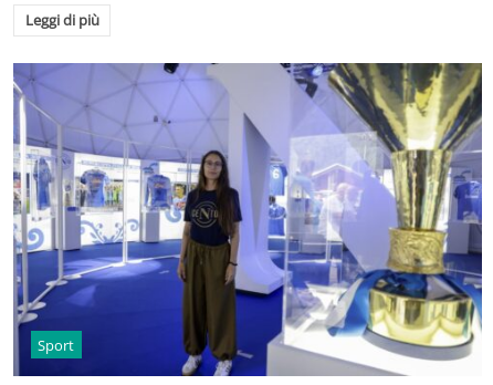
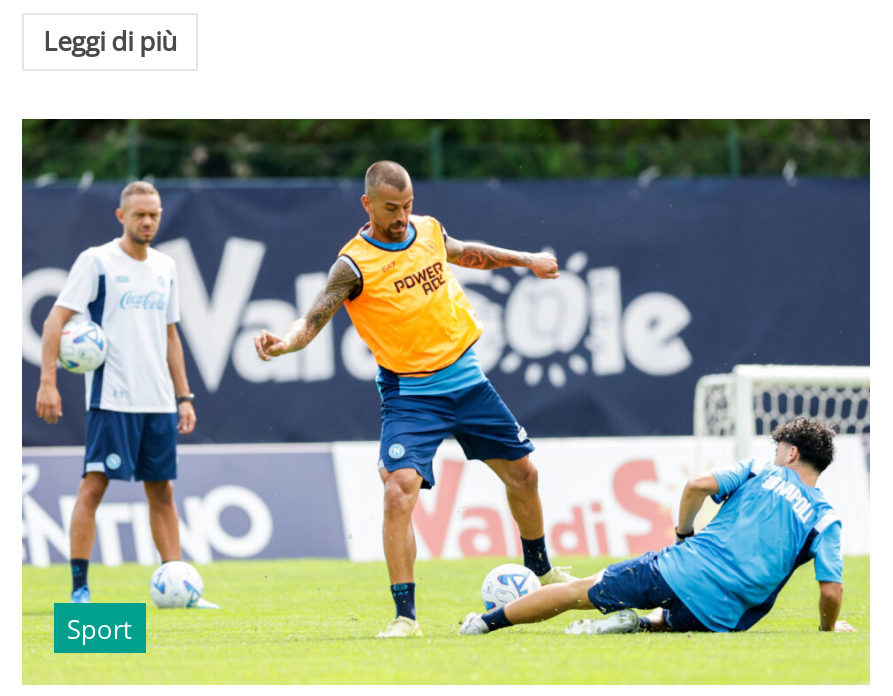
- [image]
+ [image]
